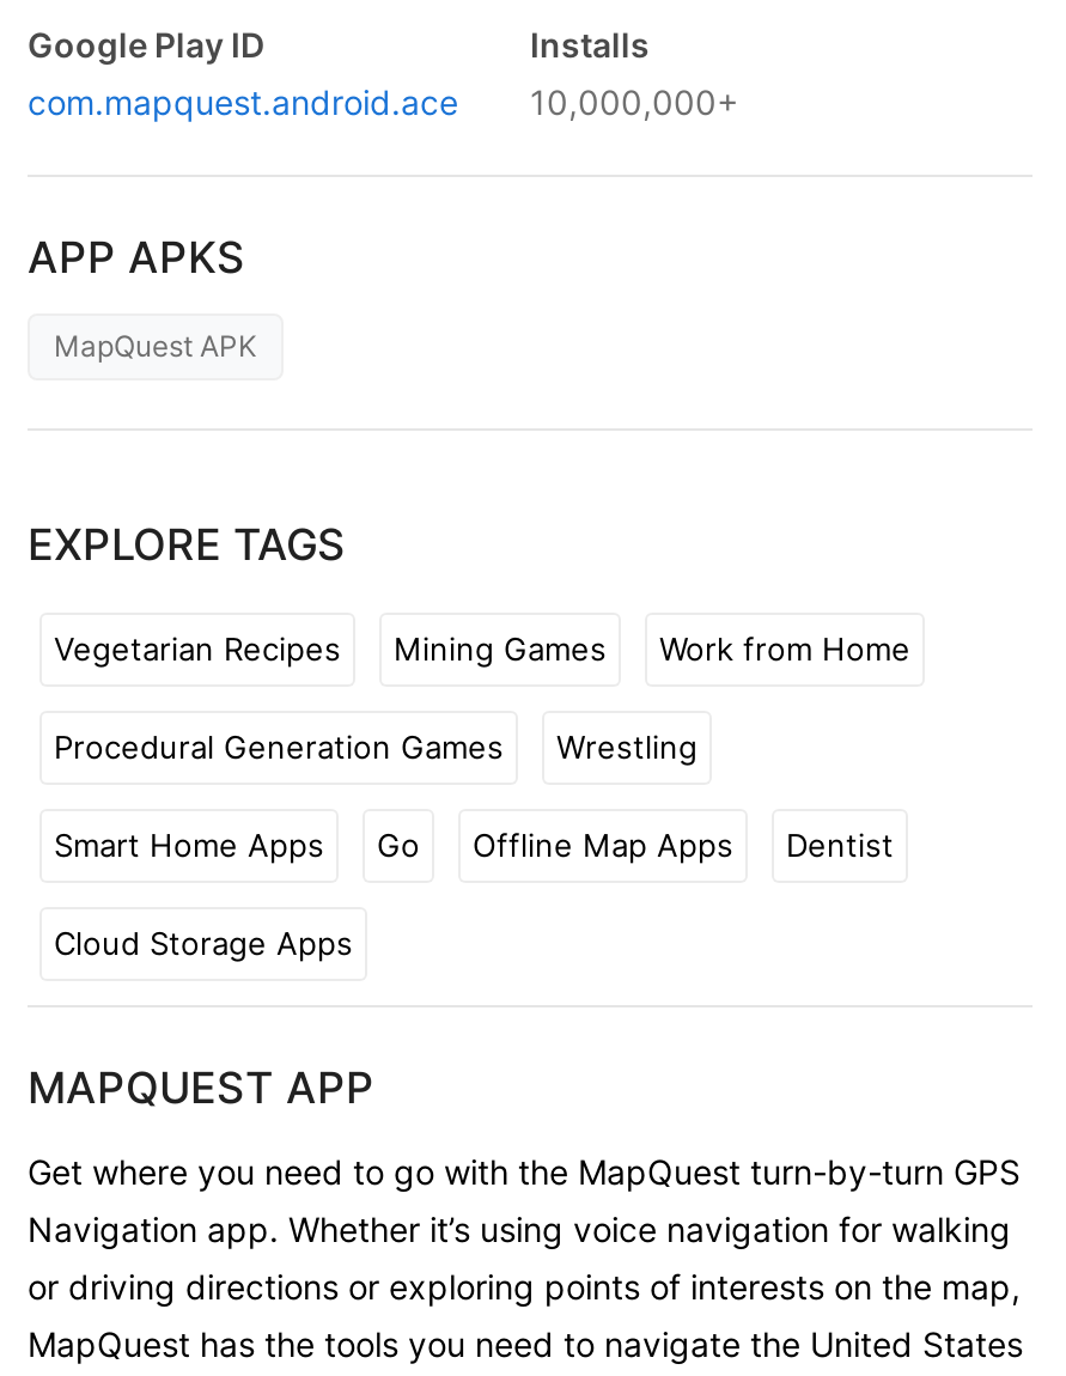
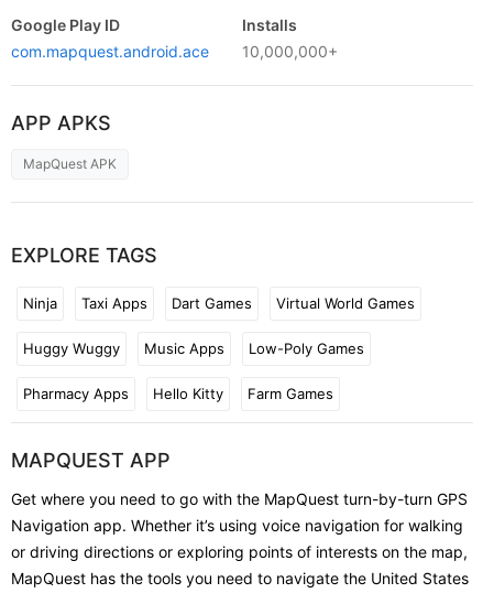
- Vegetarian Recipes
- Mining Games
- Work from Home
- Procedural Generation Games
- Wrestling
- Smart Home Apps
- Go
- Offline Map Apps
- Dentist
- Cloud Storage Apps
+ Ninja
+ Taxi Apps
+ Dart Games
+ Virtual World Games
+ Huggy Wuggy
+ Music Apps
+ Low-Poly Games
+ Pharmacy Apps
+ Hello Kitty
+ Farm Games
